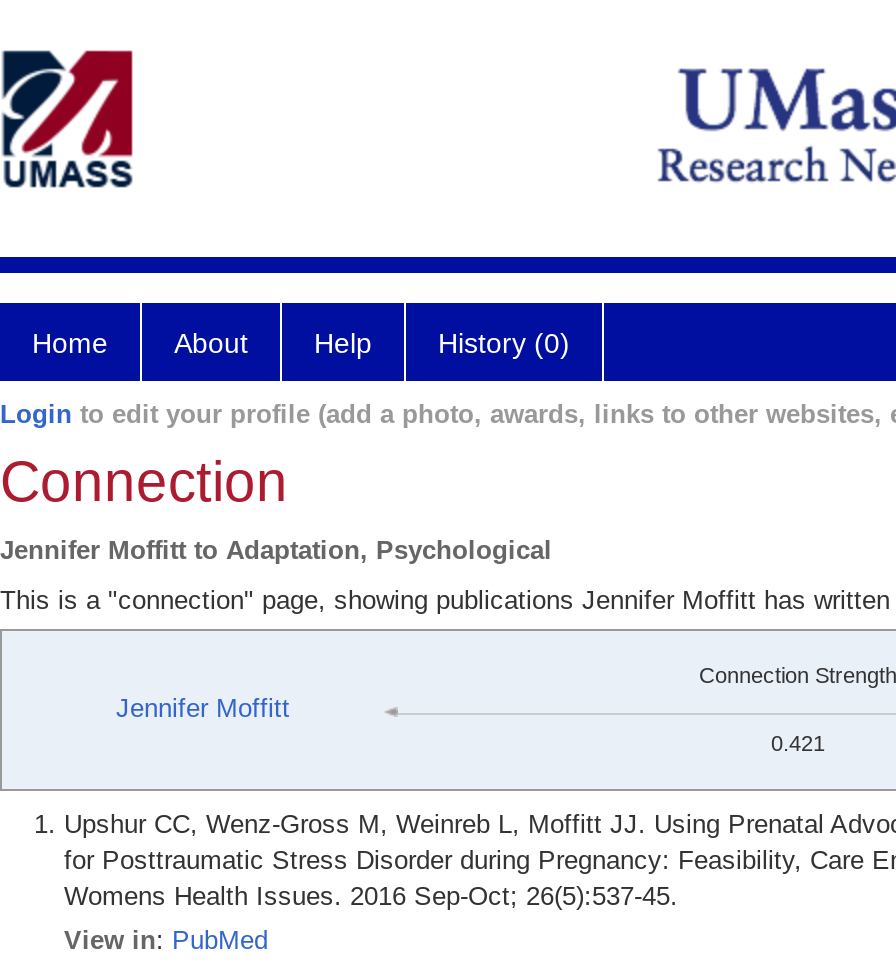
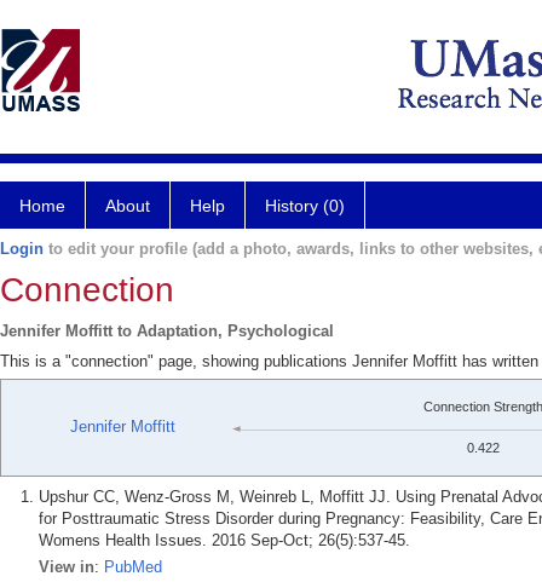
- 0.421
+ 0.422
